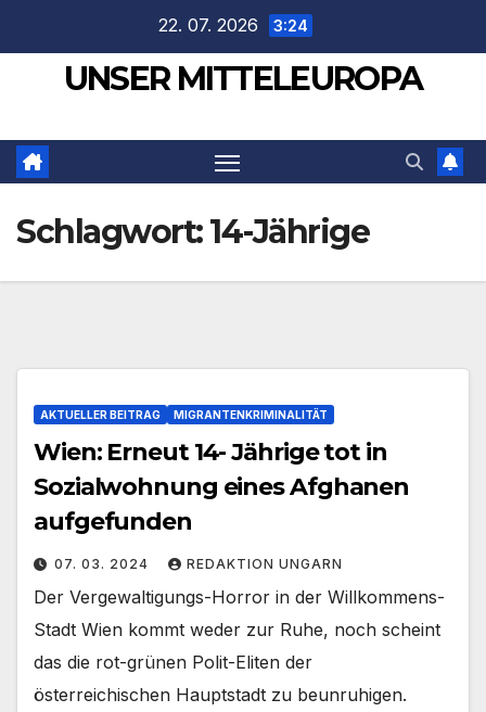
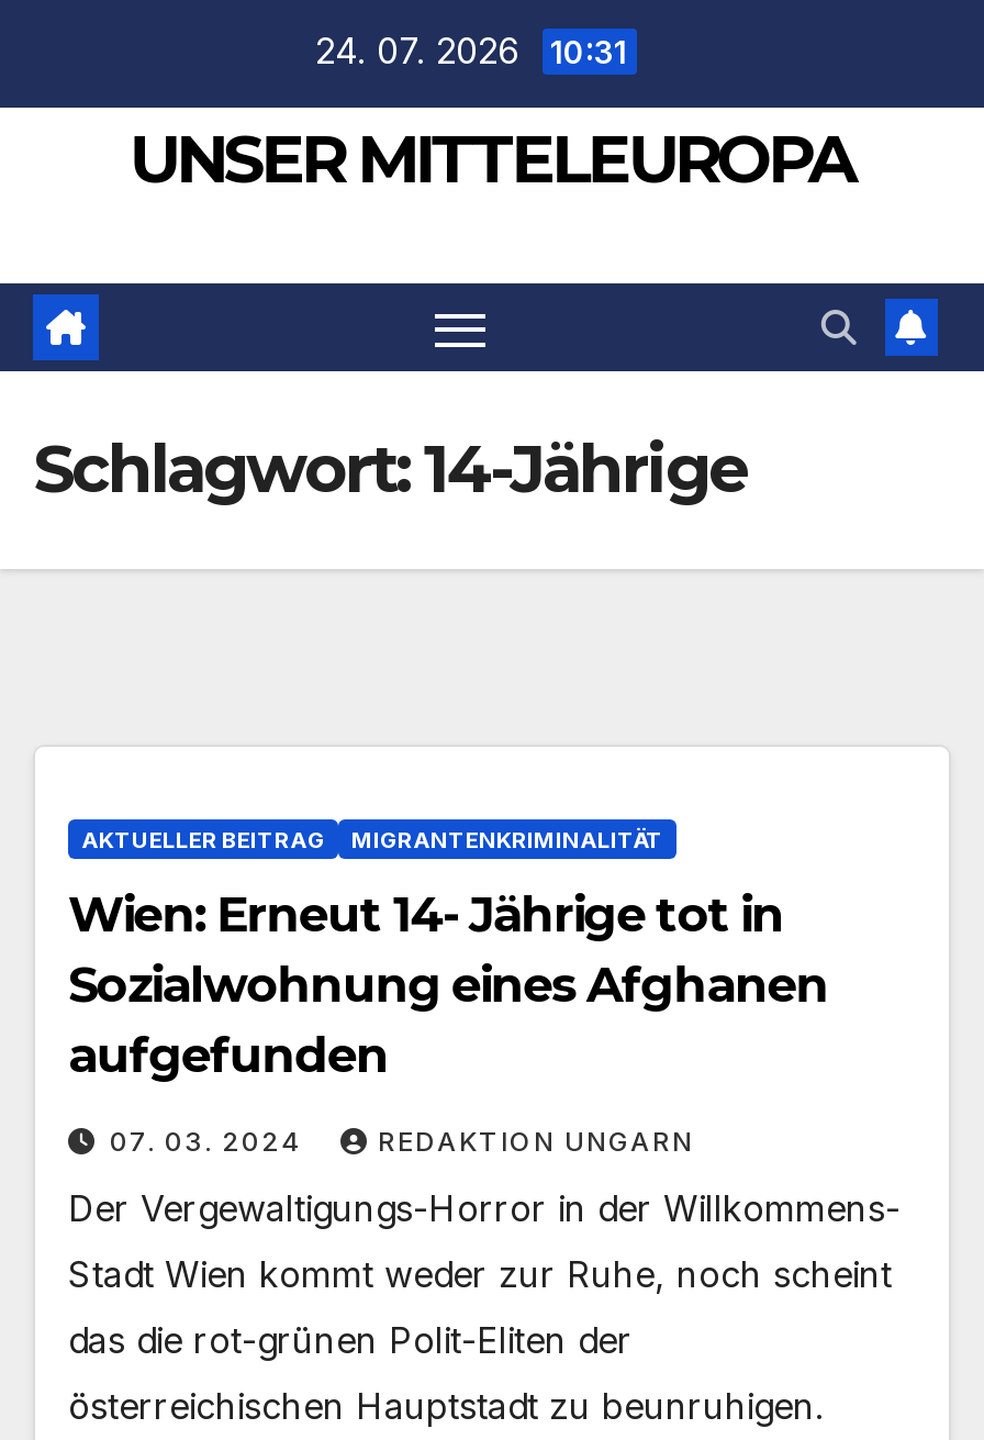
- 22. 07. 2026 3:24
+ 24. 07. 2026 10:31
